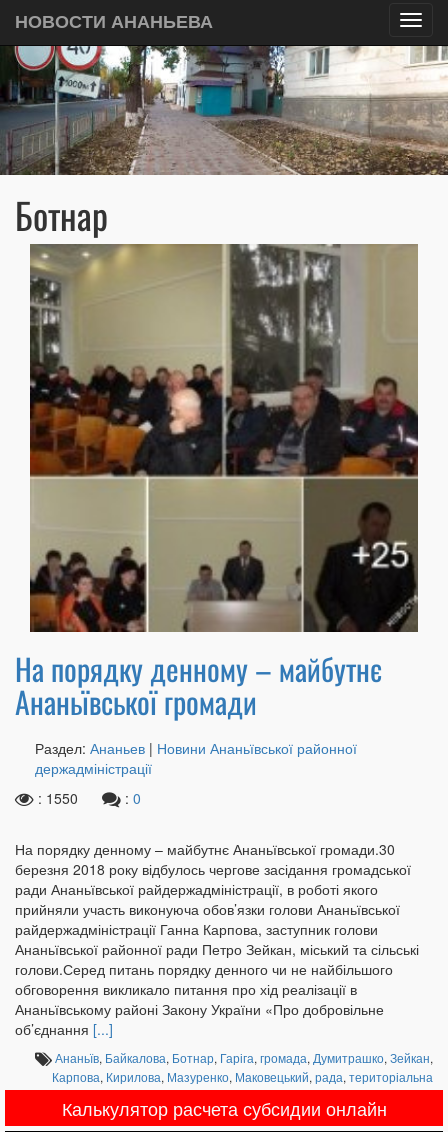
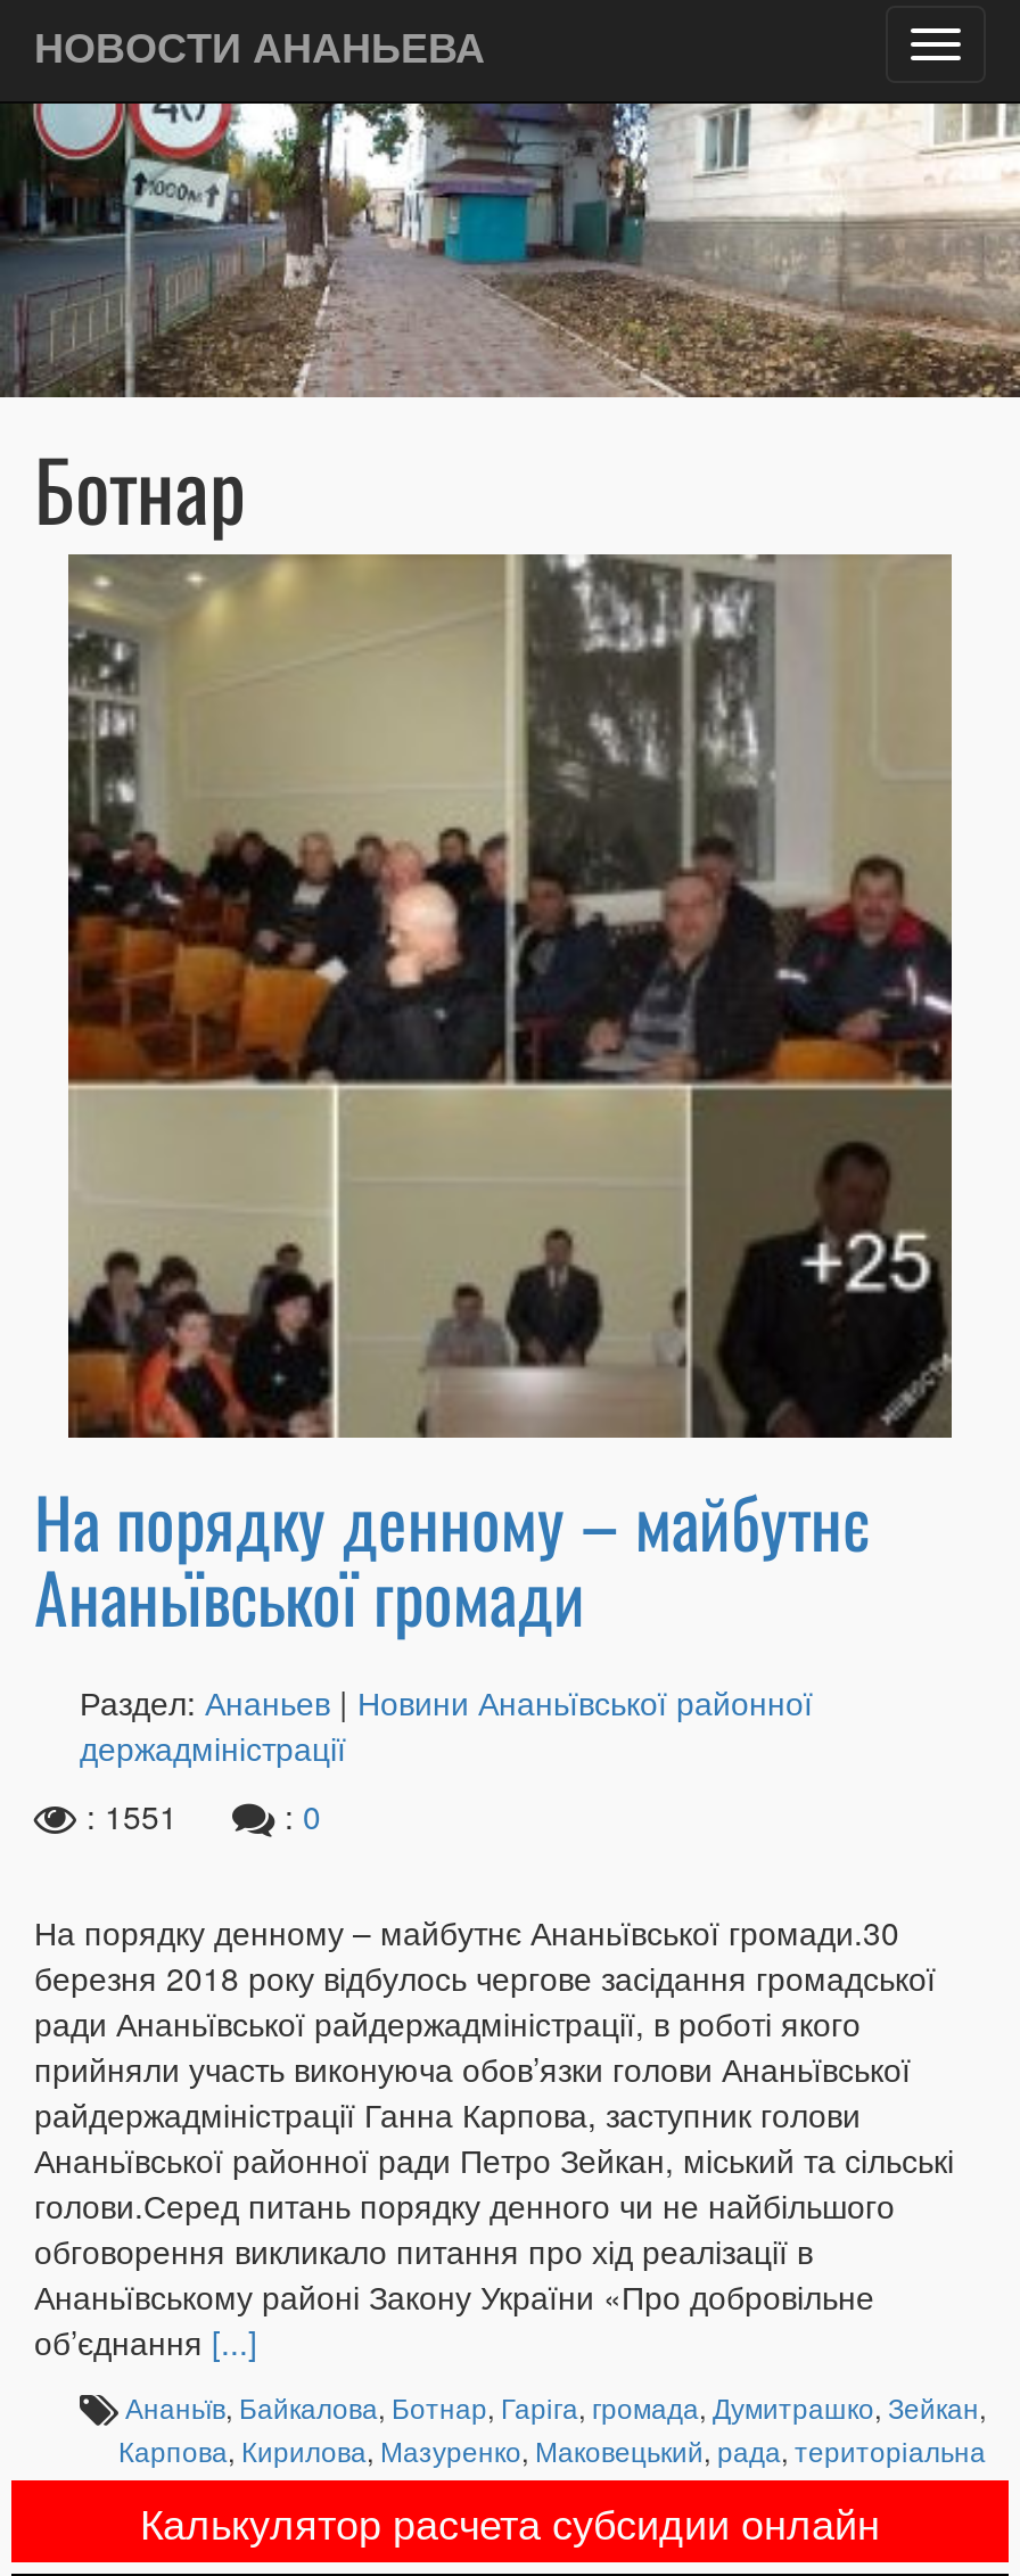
- : 1550 : 0
+ : 1551 : 0
